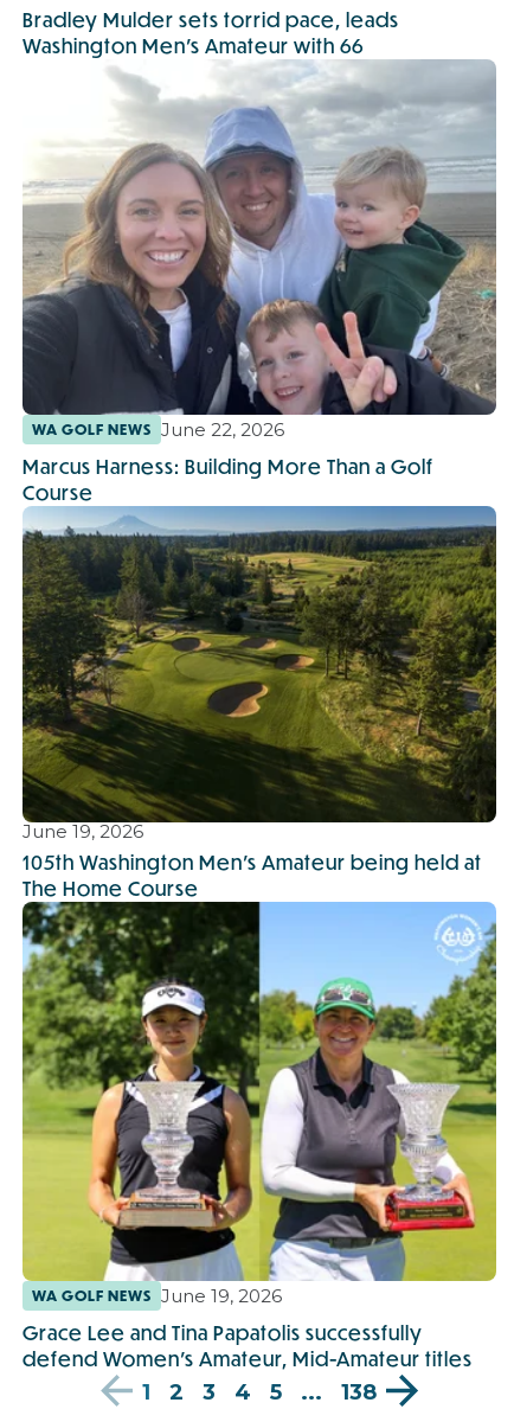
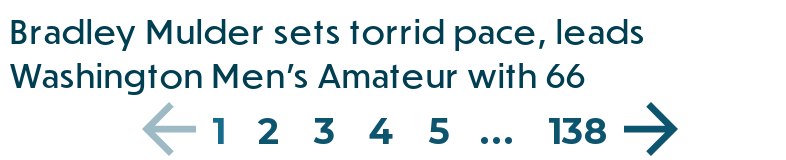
- [image]
- WA GOLF NEWS June 22, 2026
- Marcus Harness: Building More Than a Golf
- Course

- [image]
- June 19, 2026
- 105th Washington Men's Amateur being held at
- The Home Course

- [image]
- WA GOLF NEWS June 19, 2026
- Grace Lee and Tina Papatolis successfully
- defend Women’s Amateur, Mid-Amateur titles
